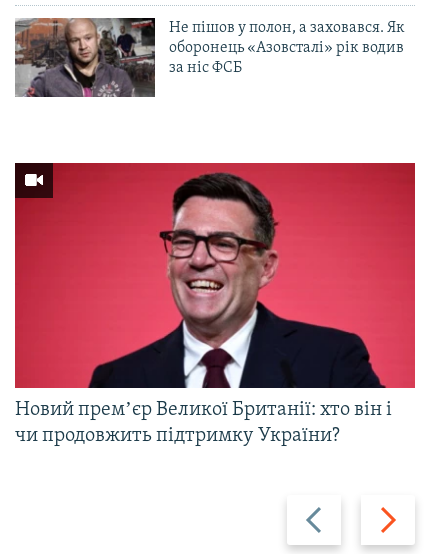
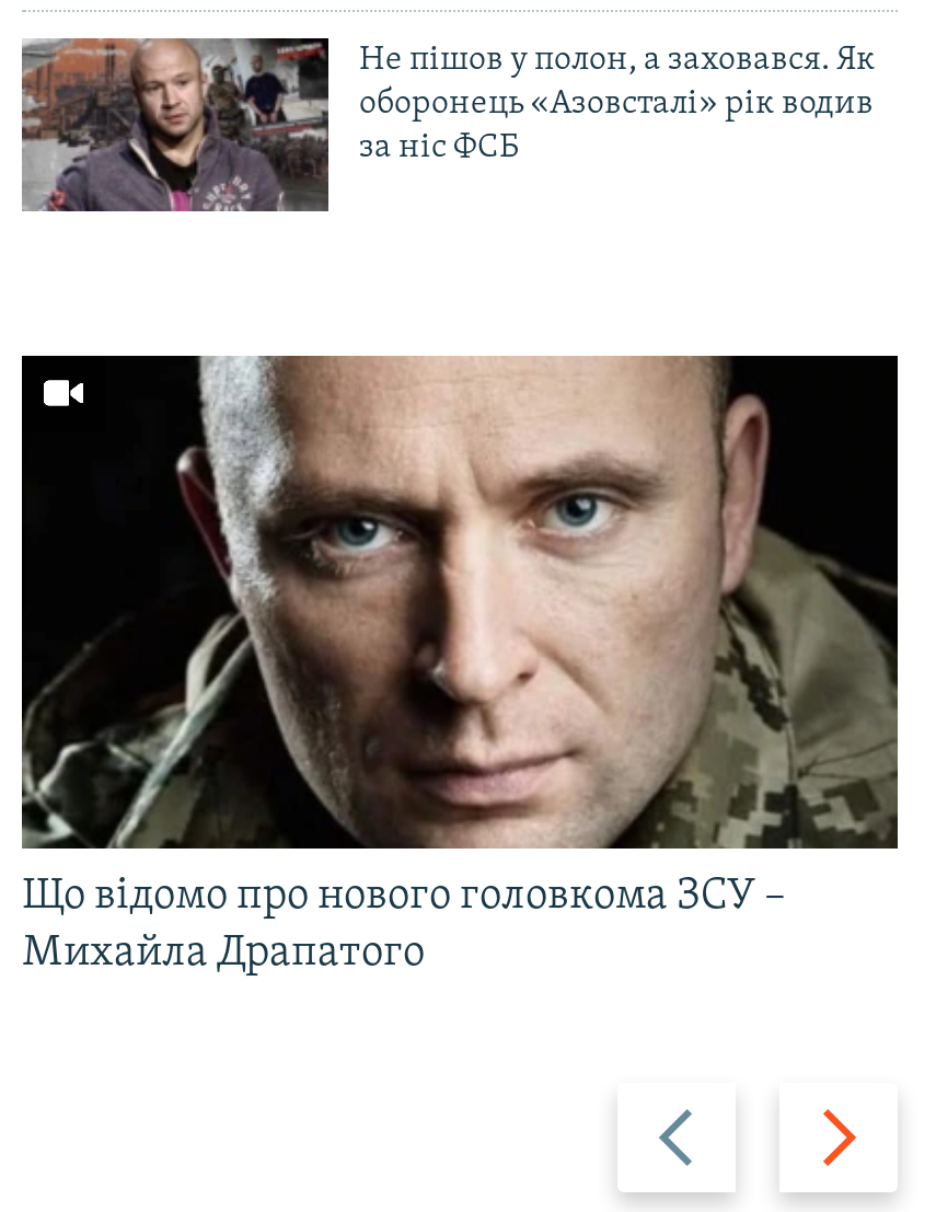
- [image]
- Новий премʼєр Великої Британії: хто він і
- чи продовжить підтримку України?
+ [image]
+ Що відомо про нового головкома ЗСУ –
+ Михайла Драпатого
